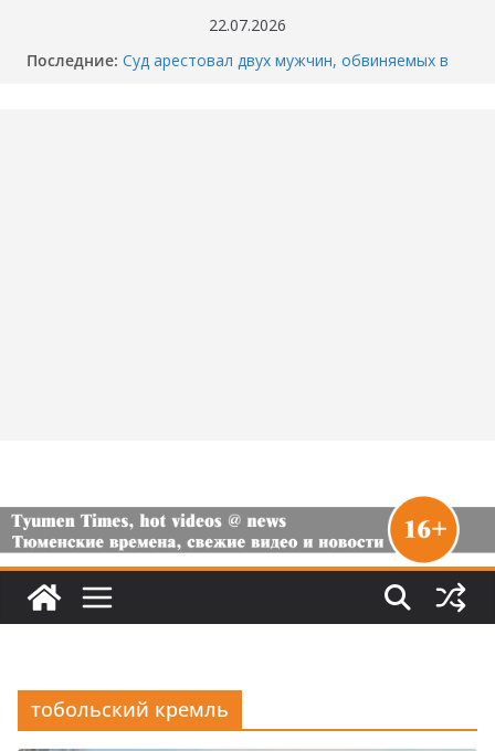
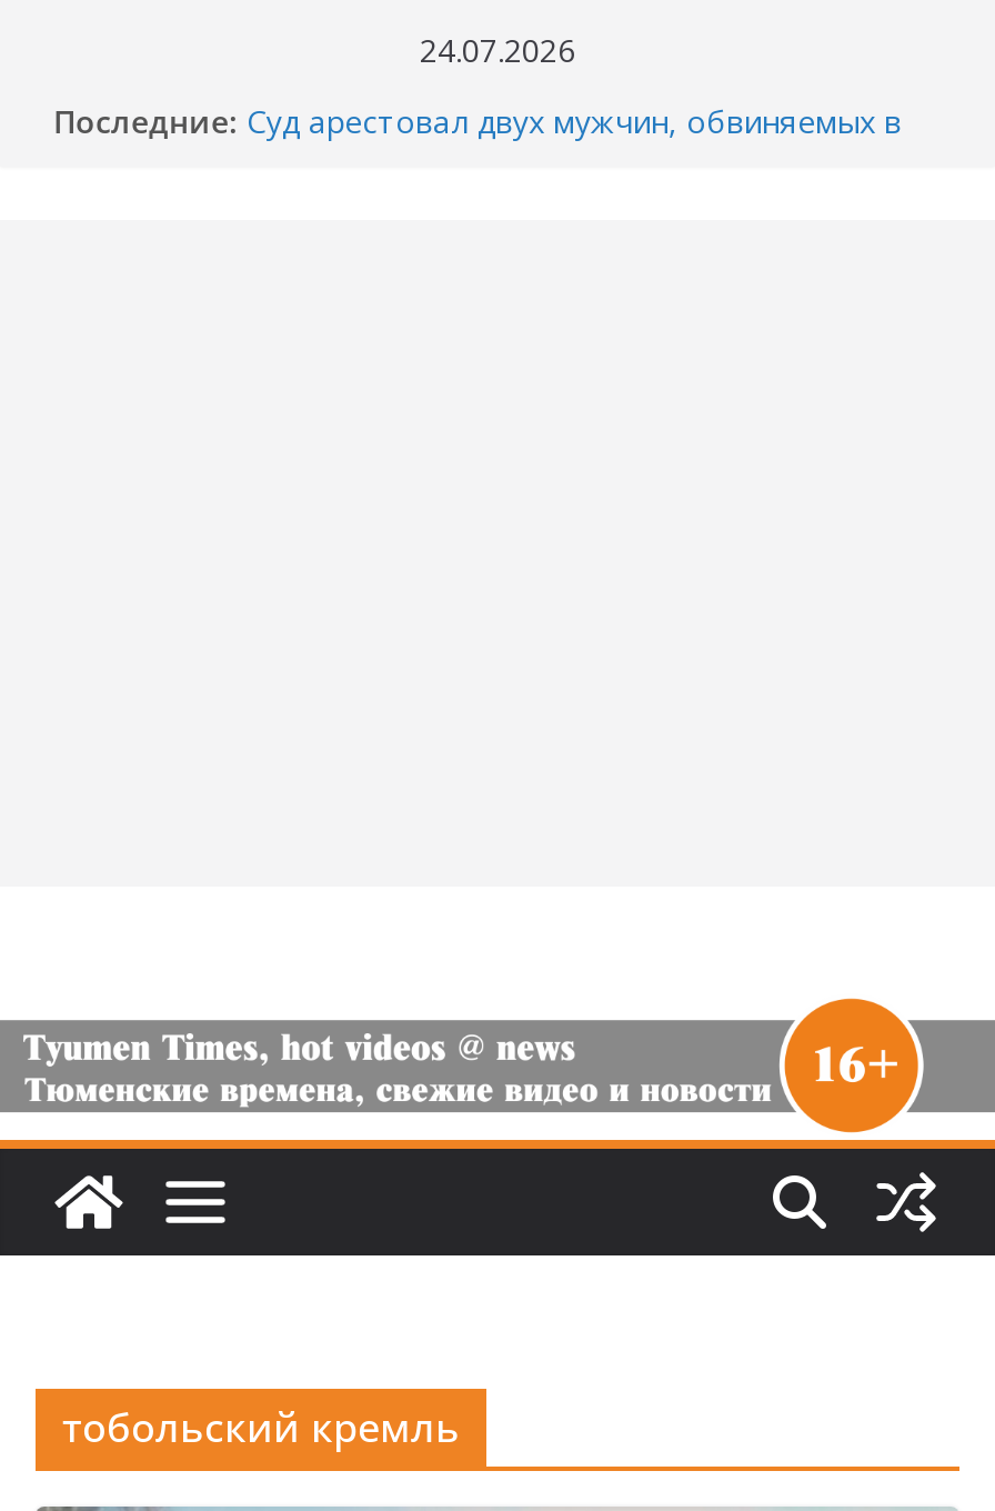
- 22.07.2026
+ 24.07.2026
